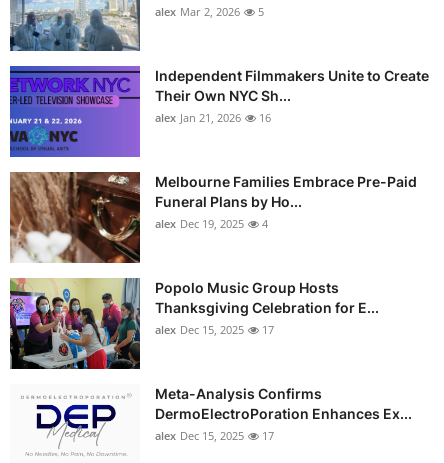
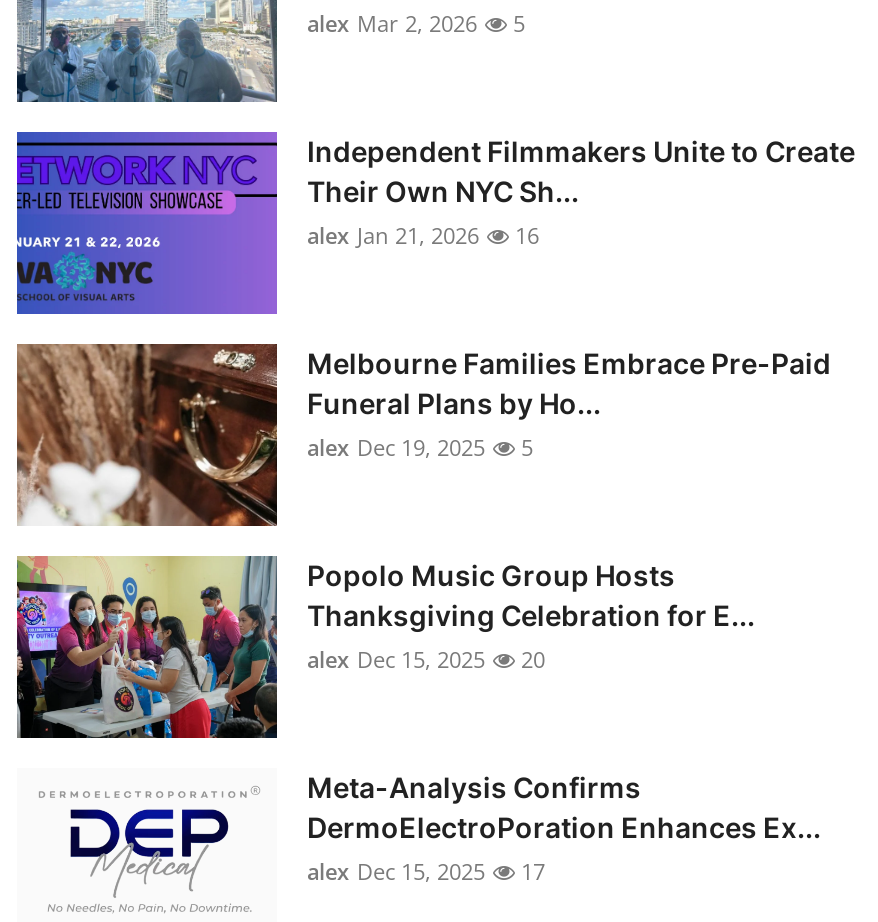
- alex Dec 19, 2025 4
+ alex Dec 19, 2025 5

- alex Dec 15, 2025 17
+ alex Dec 15, 2025 20
